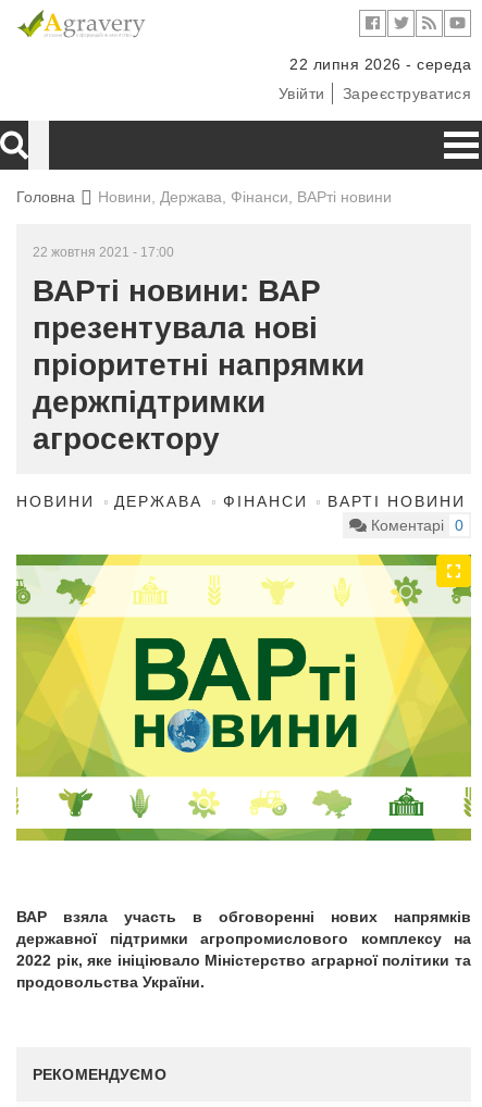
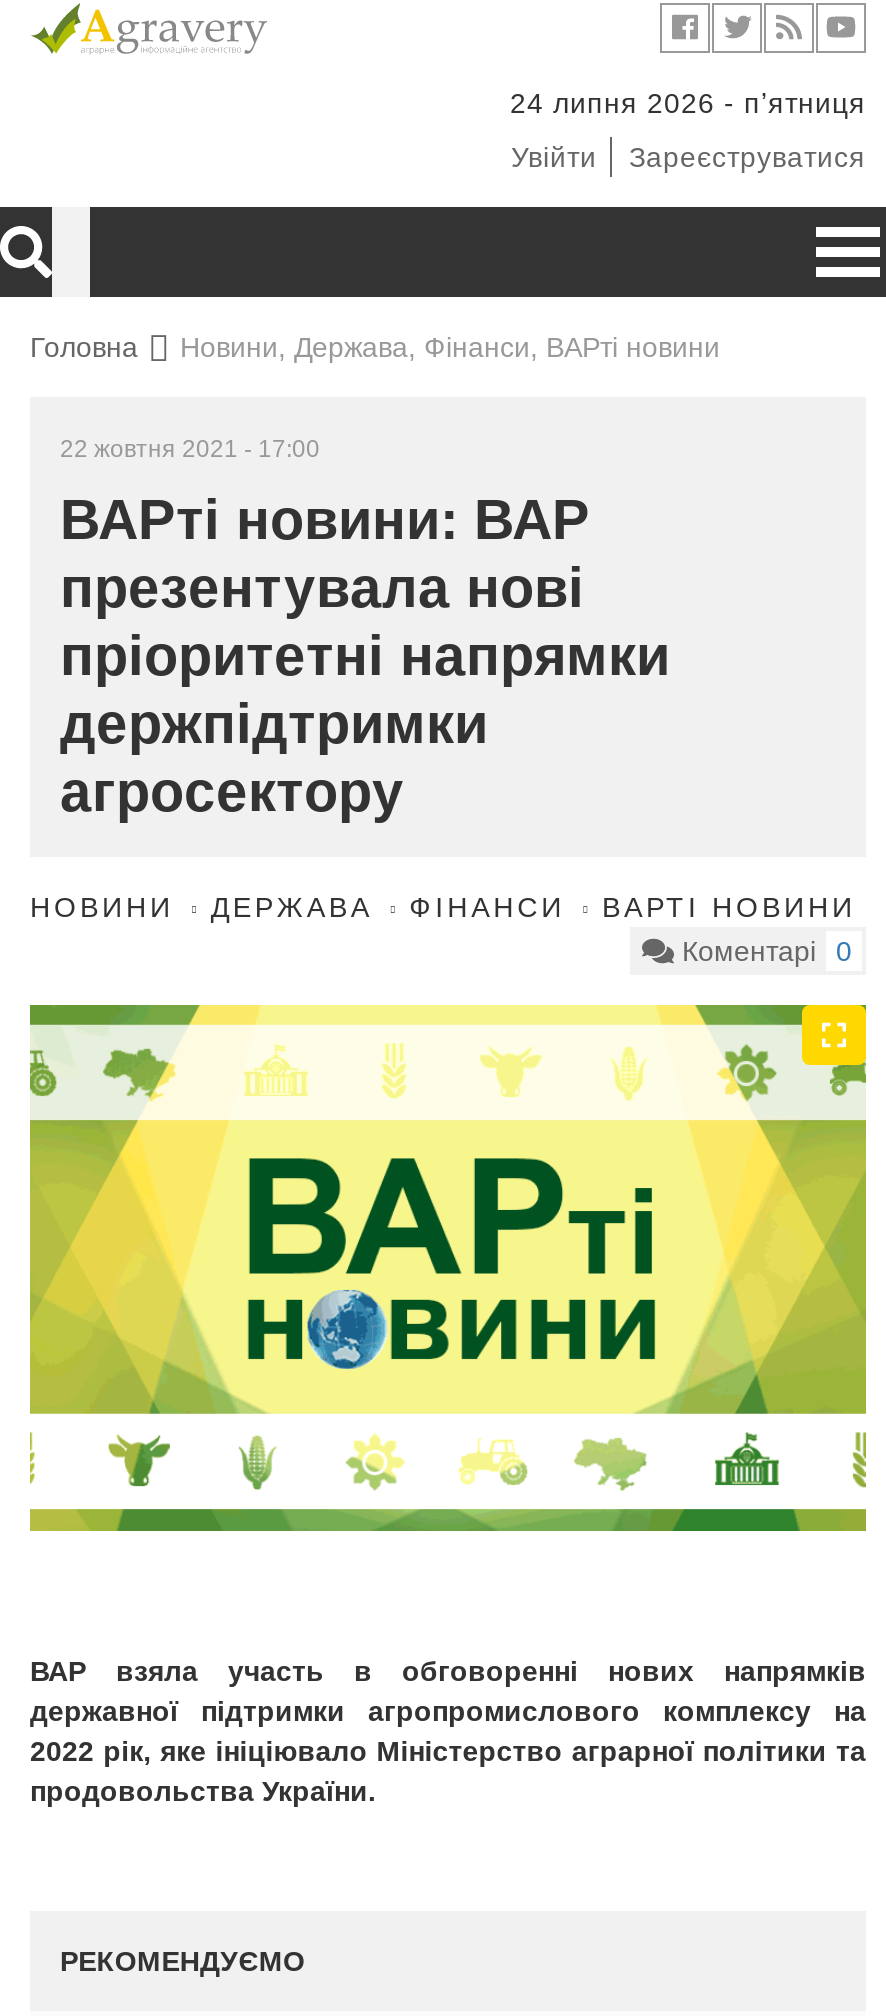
- 22 липня 2026 - середа
+ 24 липня 2026 - пʼятниця
